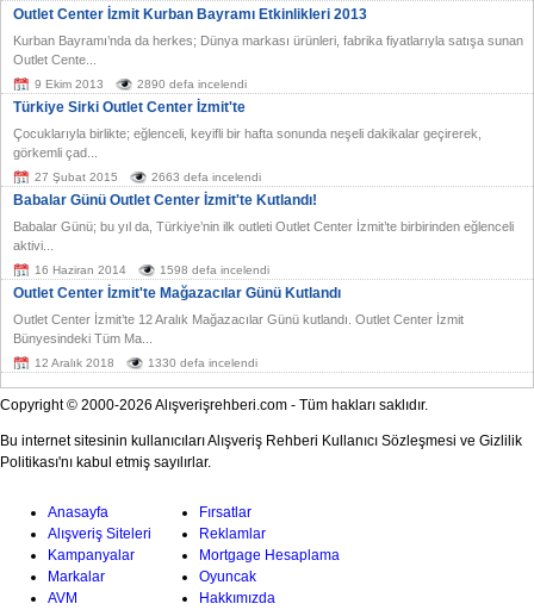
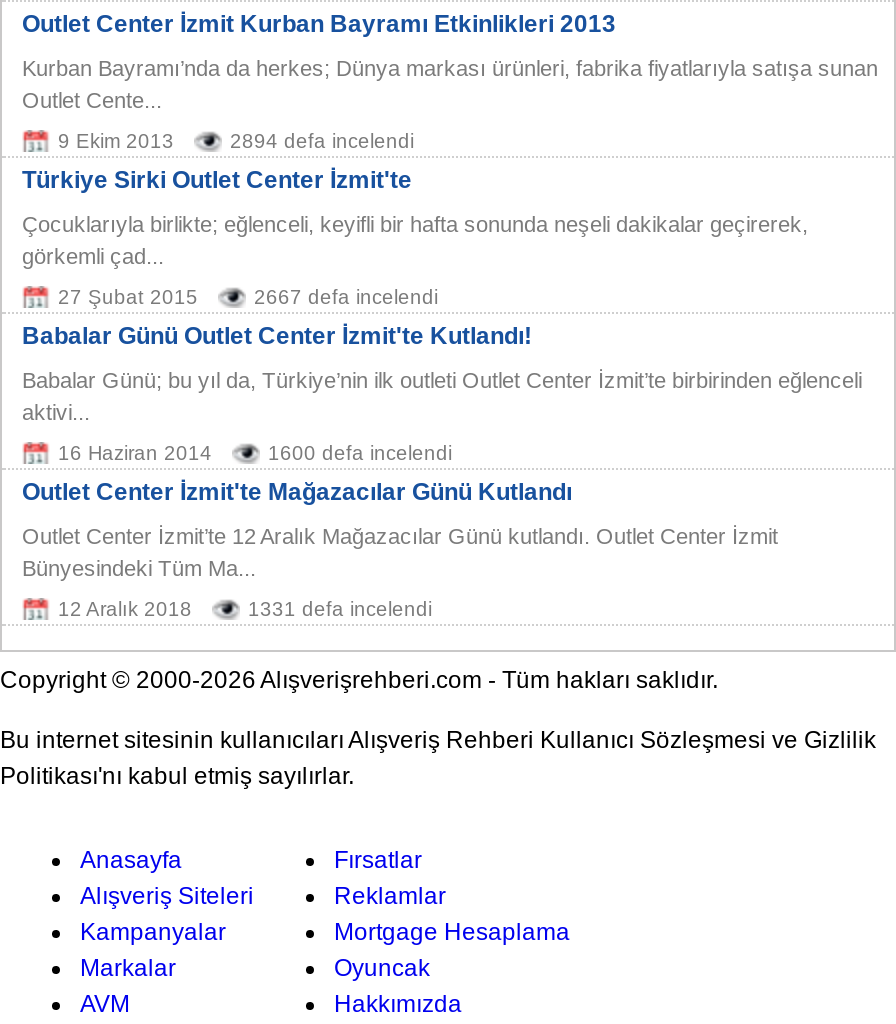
- 2890 defa incelendi
+ 2894 defa incelendi

- 2663 defa incelendi
+ 2667 defa incelendi

- 1598 defa incelendi
+ 1600 defa incelendi

- 1330 defa incelendi
+ 1331 defa incelendi
